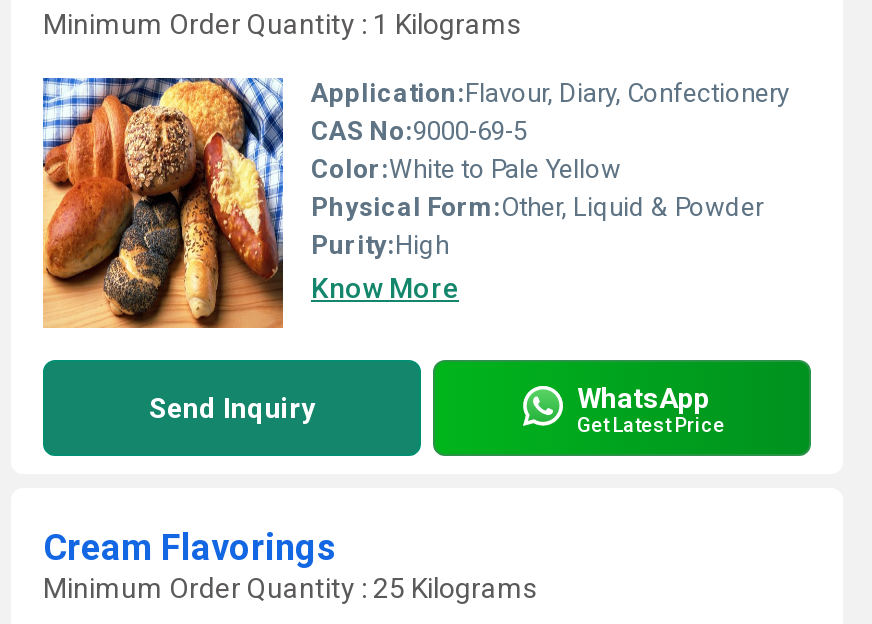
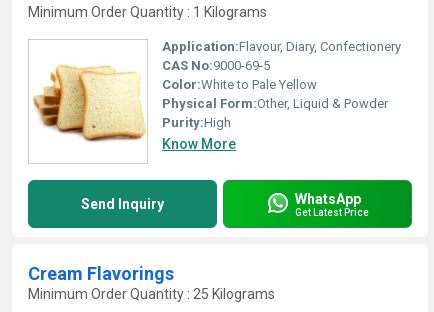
- [image]
+ [image]
